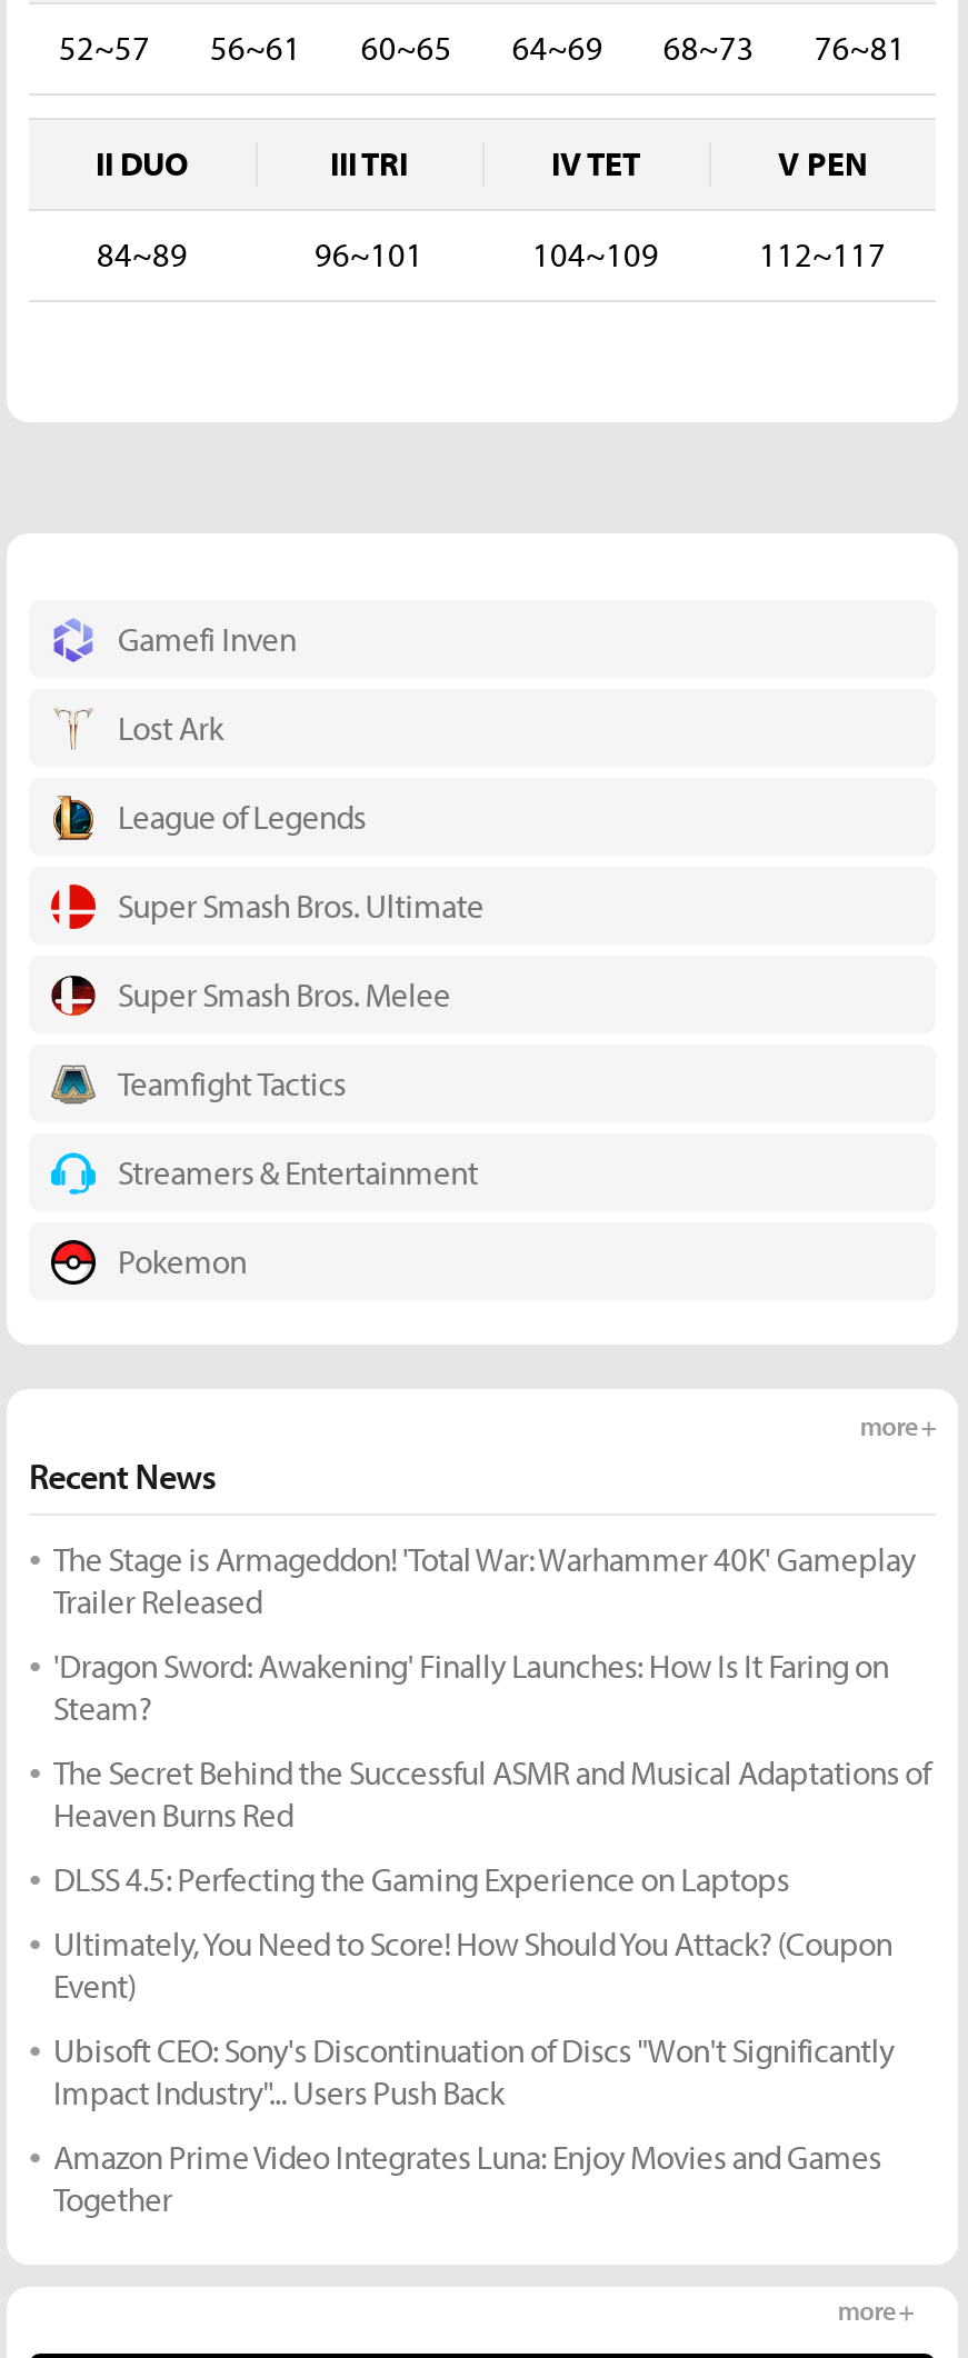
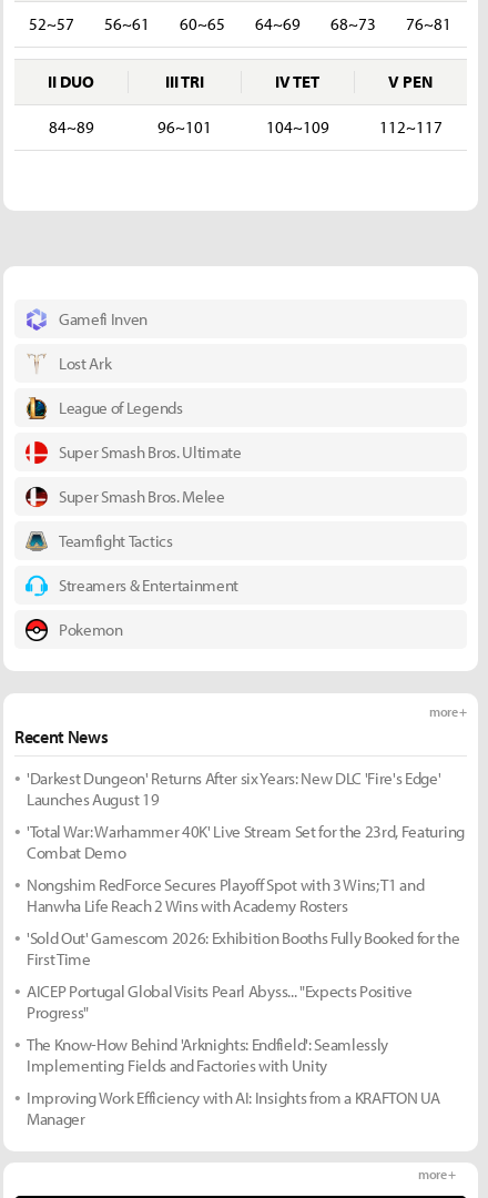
- The Stage is Armageddon! 'Total War: Warhammer 40K' Gameplay
- Trailer Released
+ 'Darkest Dungeon' Returns After six Years: New DLC 'Fire's Edge'
+ Launches August 19

- 'Dragon Sword: Awakening' Finally Launches: How Is It Faring on
- Steam?
+ 'Total War: Warhammer 40K' Live Stream Set for the 23rd, Featuring
+ Combat Demo

- The Secret Behind the Successful ASMR and Musical Adaptations of
- Heaven Burns Red
+ Nongshim RedForce Secures Playoff Spot with 3 Wins; T1 and
+ Hanwha Life Reach 2 Wins with Academy Rosters

- DLSS 4.5: Perfecting the Gaming Experience on Laptops
+ 'Sold Out' Gamescom 2026: Exhibition Booths Fully Booked for the
+ First Time

- Ultimately, You Need to Score! How Should You Attack? (Coupon
- Event)
+ AICEP Portugal Global Visits Pearl Abyss... "Expects Positive
+ Progress"

- Ubisoft CEO: Sony's Discontinuation of Discs "Won't Significantly
- Impact Industry"... Users Push Back
+ The Know-How Behind 'Arknights: Endfield': Seamlessly
+ Implementing Fields and Factories with Unity

- Amazon Prime Video Integrates Luna: Enjoy Movies and Games
- Together
+ Improving Work Efficiency with AI: Insights from a KRAFTON UA
+ Manager
